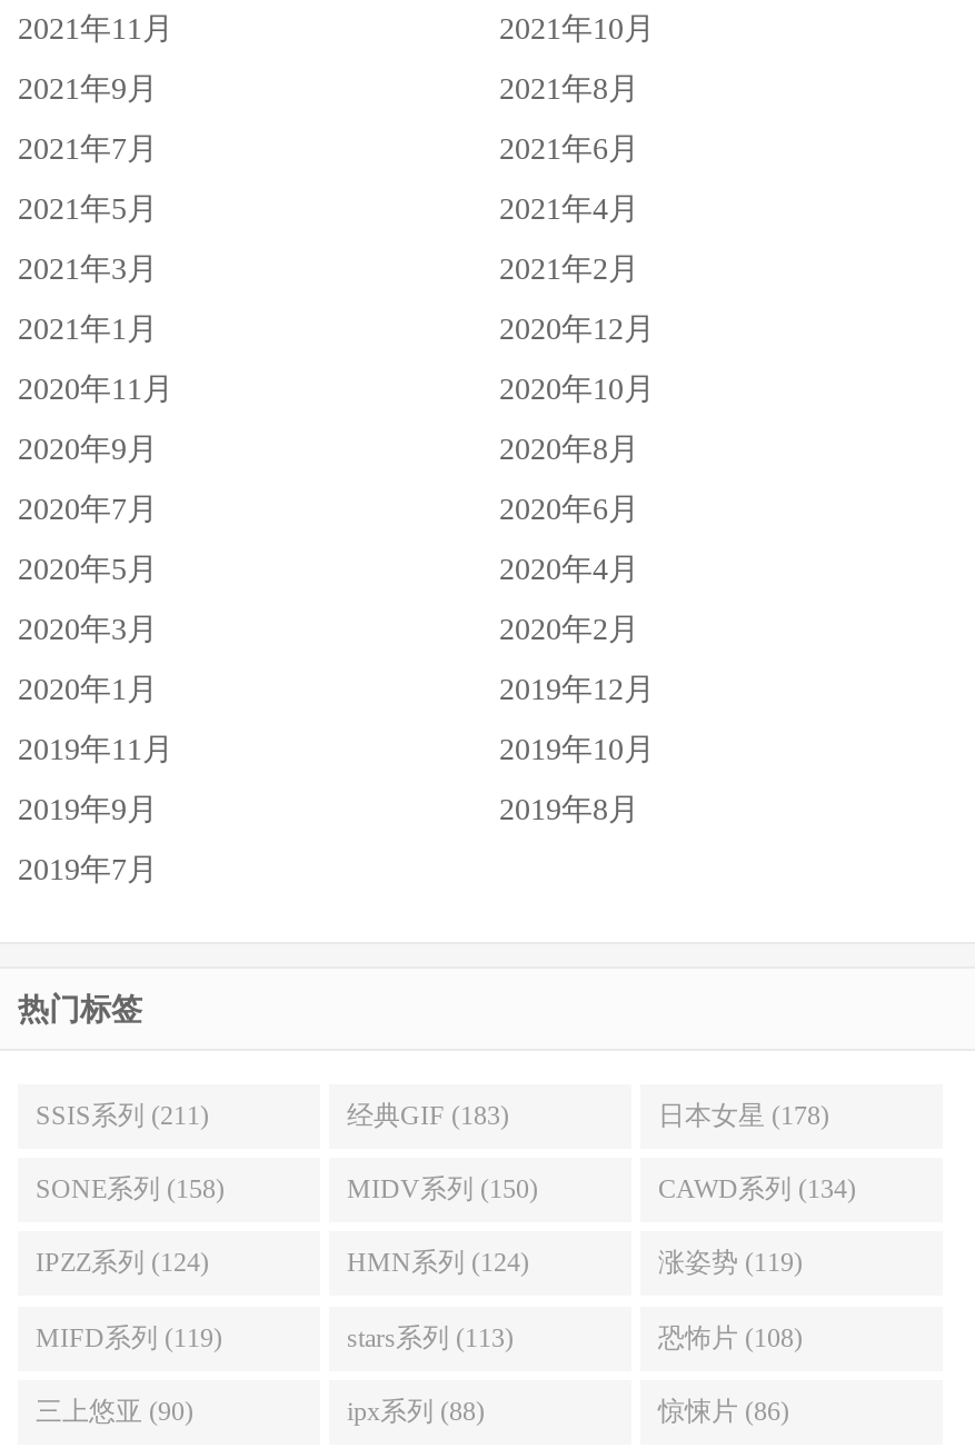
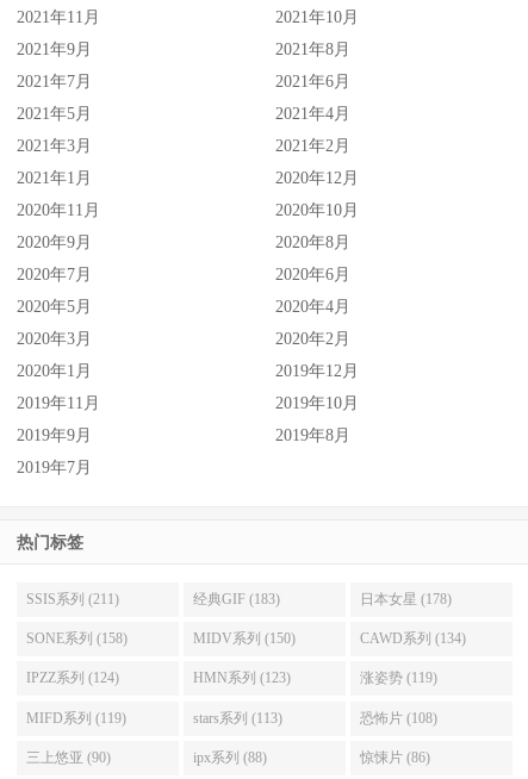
- HMN系列 (124)
+ HMN系列 (123)
